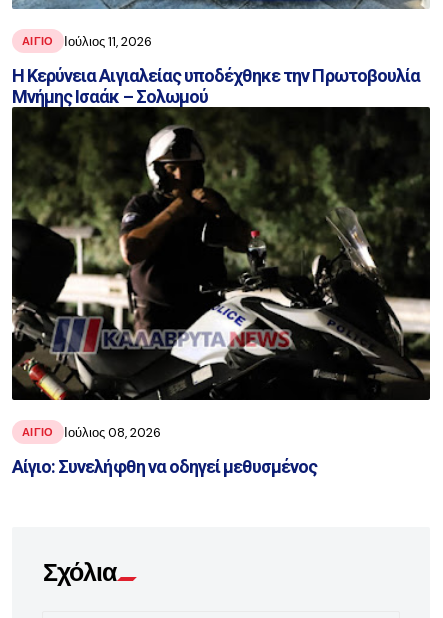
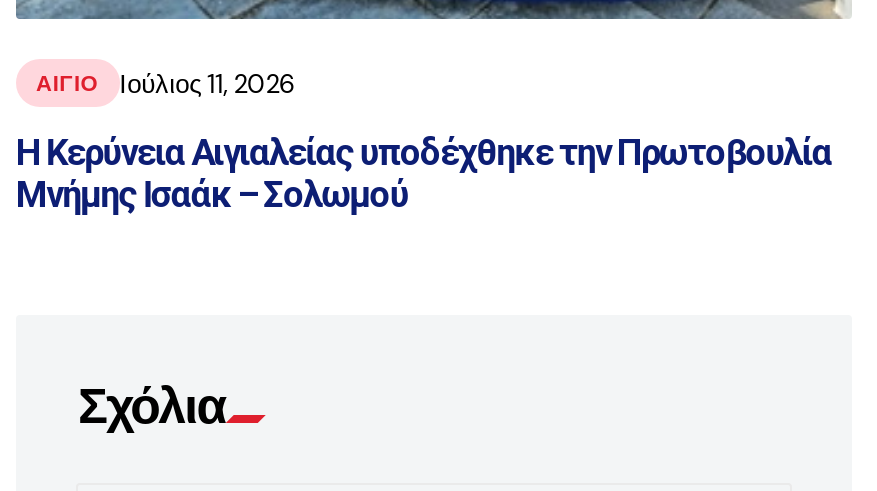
- [image]
- ΑΙΓΙΟ
- Ιούλιος 08, 2026
- Αίγιο: Συνελήφθη να οδηγεί μεθυσμένος
